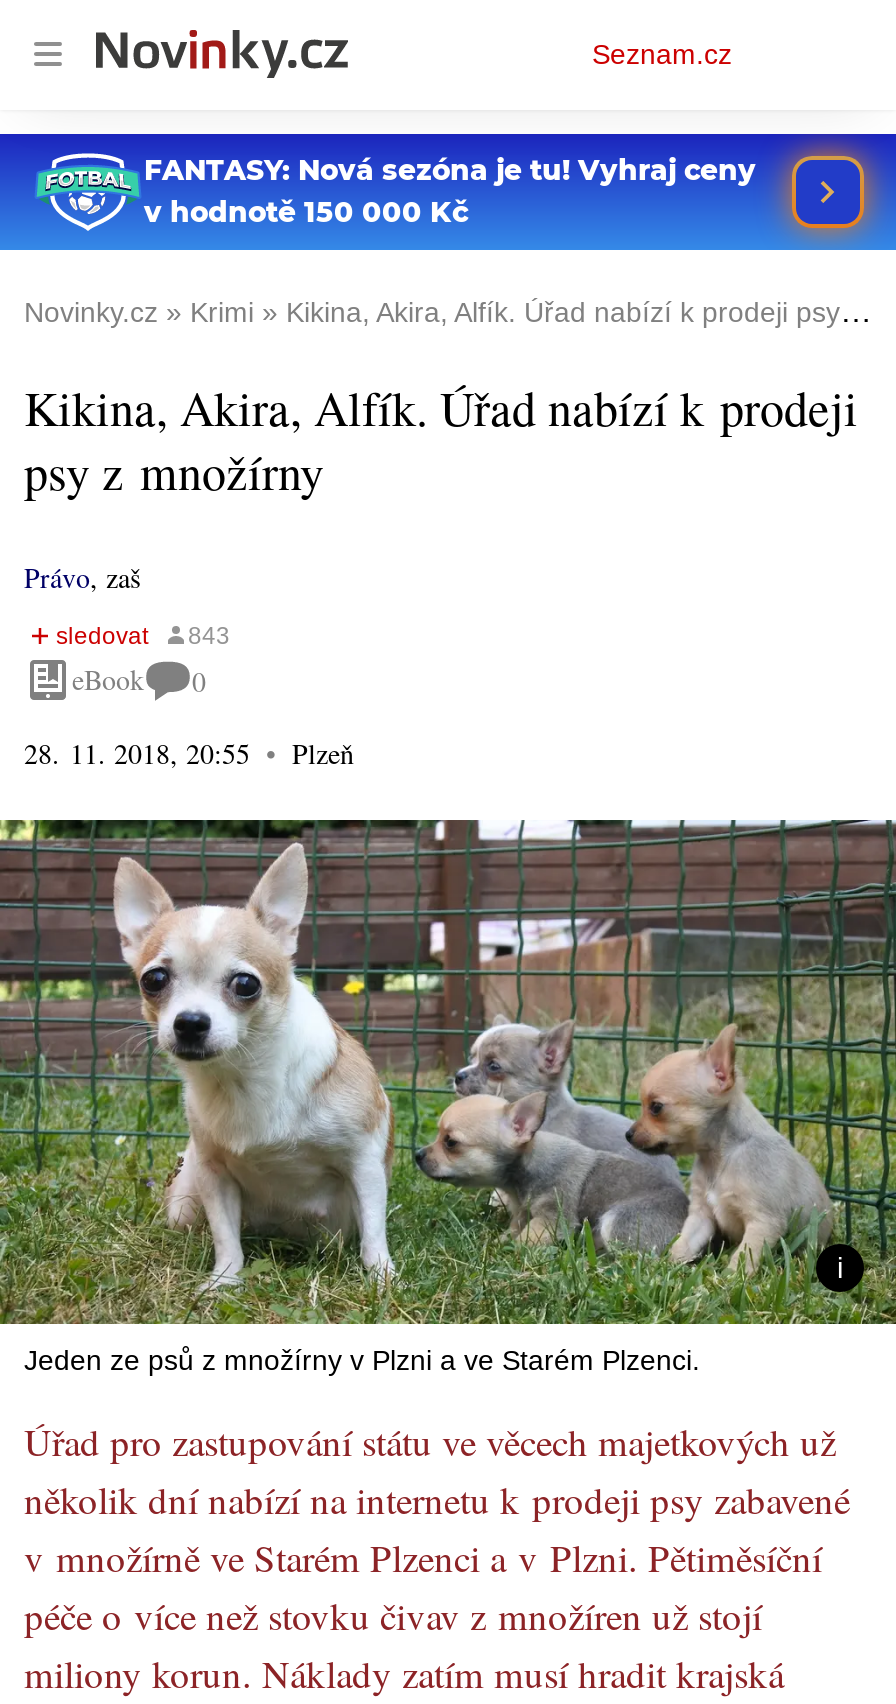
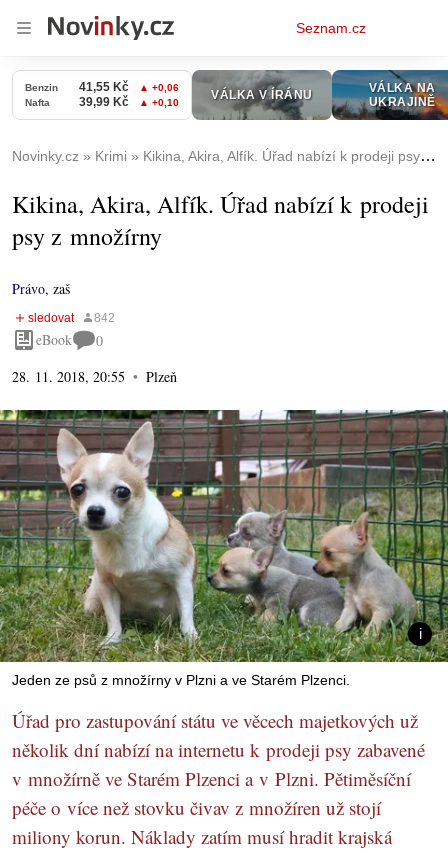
- [image]
+ [image]
